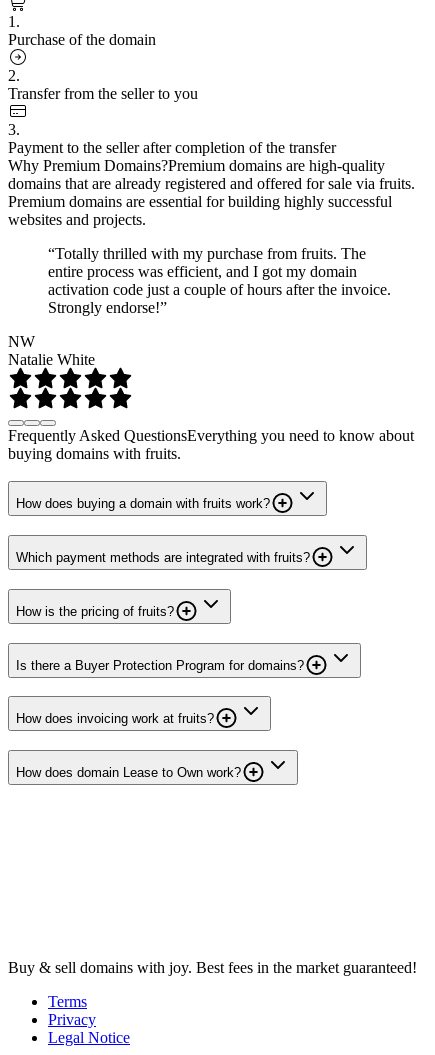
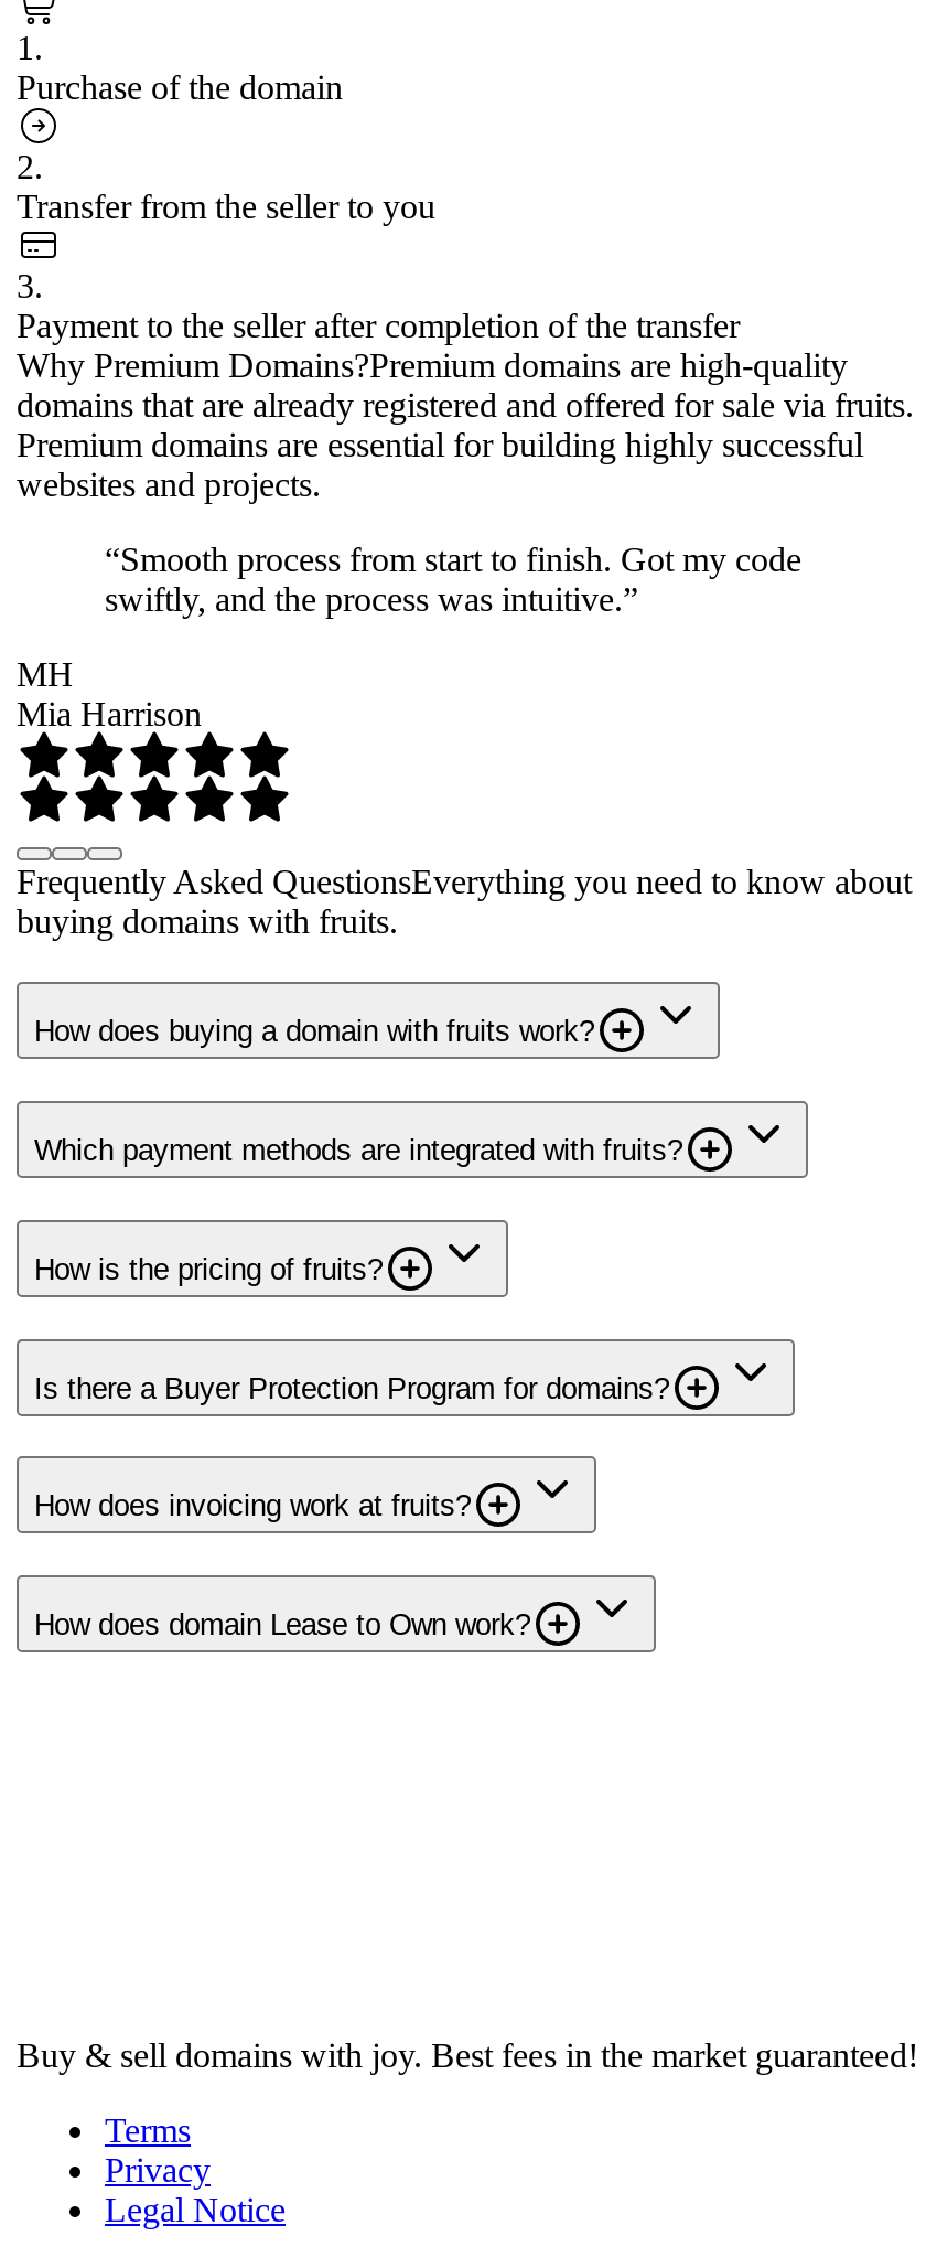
- “Totally thrilled with my purchase from fruits. The
- entire process was efficient, and I got my domain
- activation code just a couple of hours after the invoice.
- Strongly endorse!”
+ “Smooth process from start to finish. Got my code
+ swiftly, and the process was intuitive.”

- NW
- Natalie White
+ MH
+ Mia Harrison
